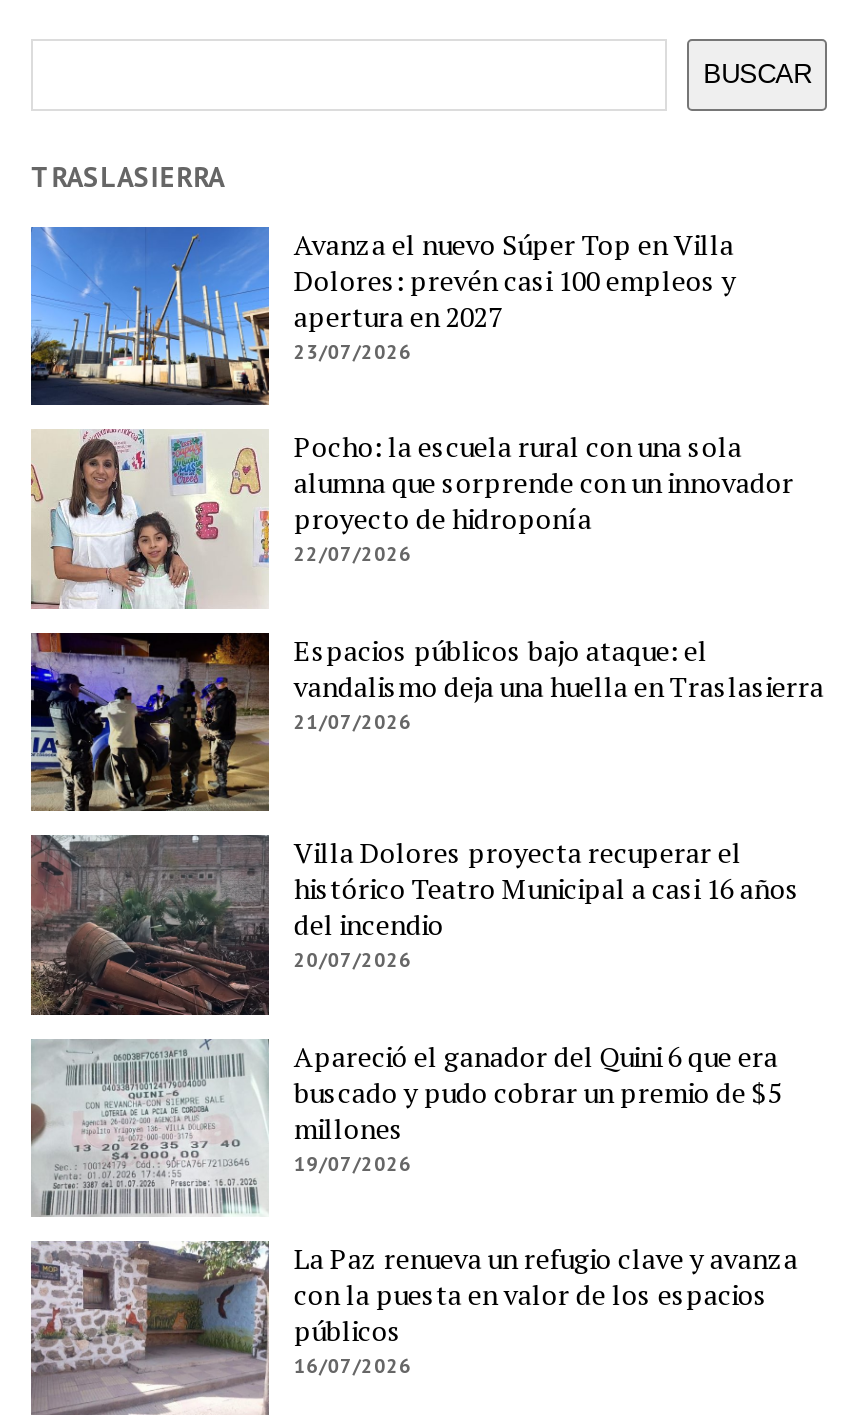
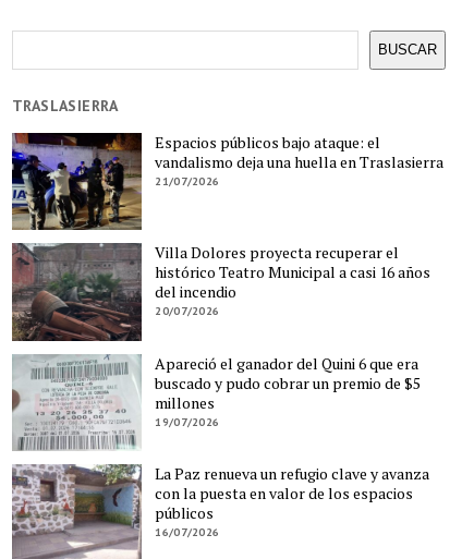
- [image]
- Avanza el nuevo Súper Top en Villa
- Dolores: prevén casi 100 empleos y
- apertura en 2027
- 23/07/2026
- Pocho: la escuela rural con una sola
- alumna que sorprende con un innovador
- proyecto de hidroponía
- 22/07/2026

- [image]
